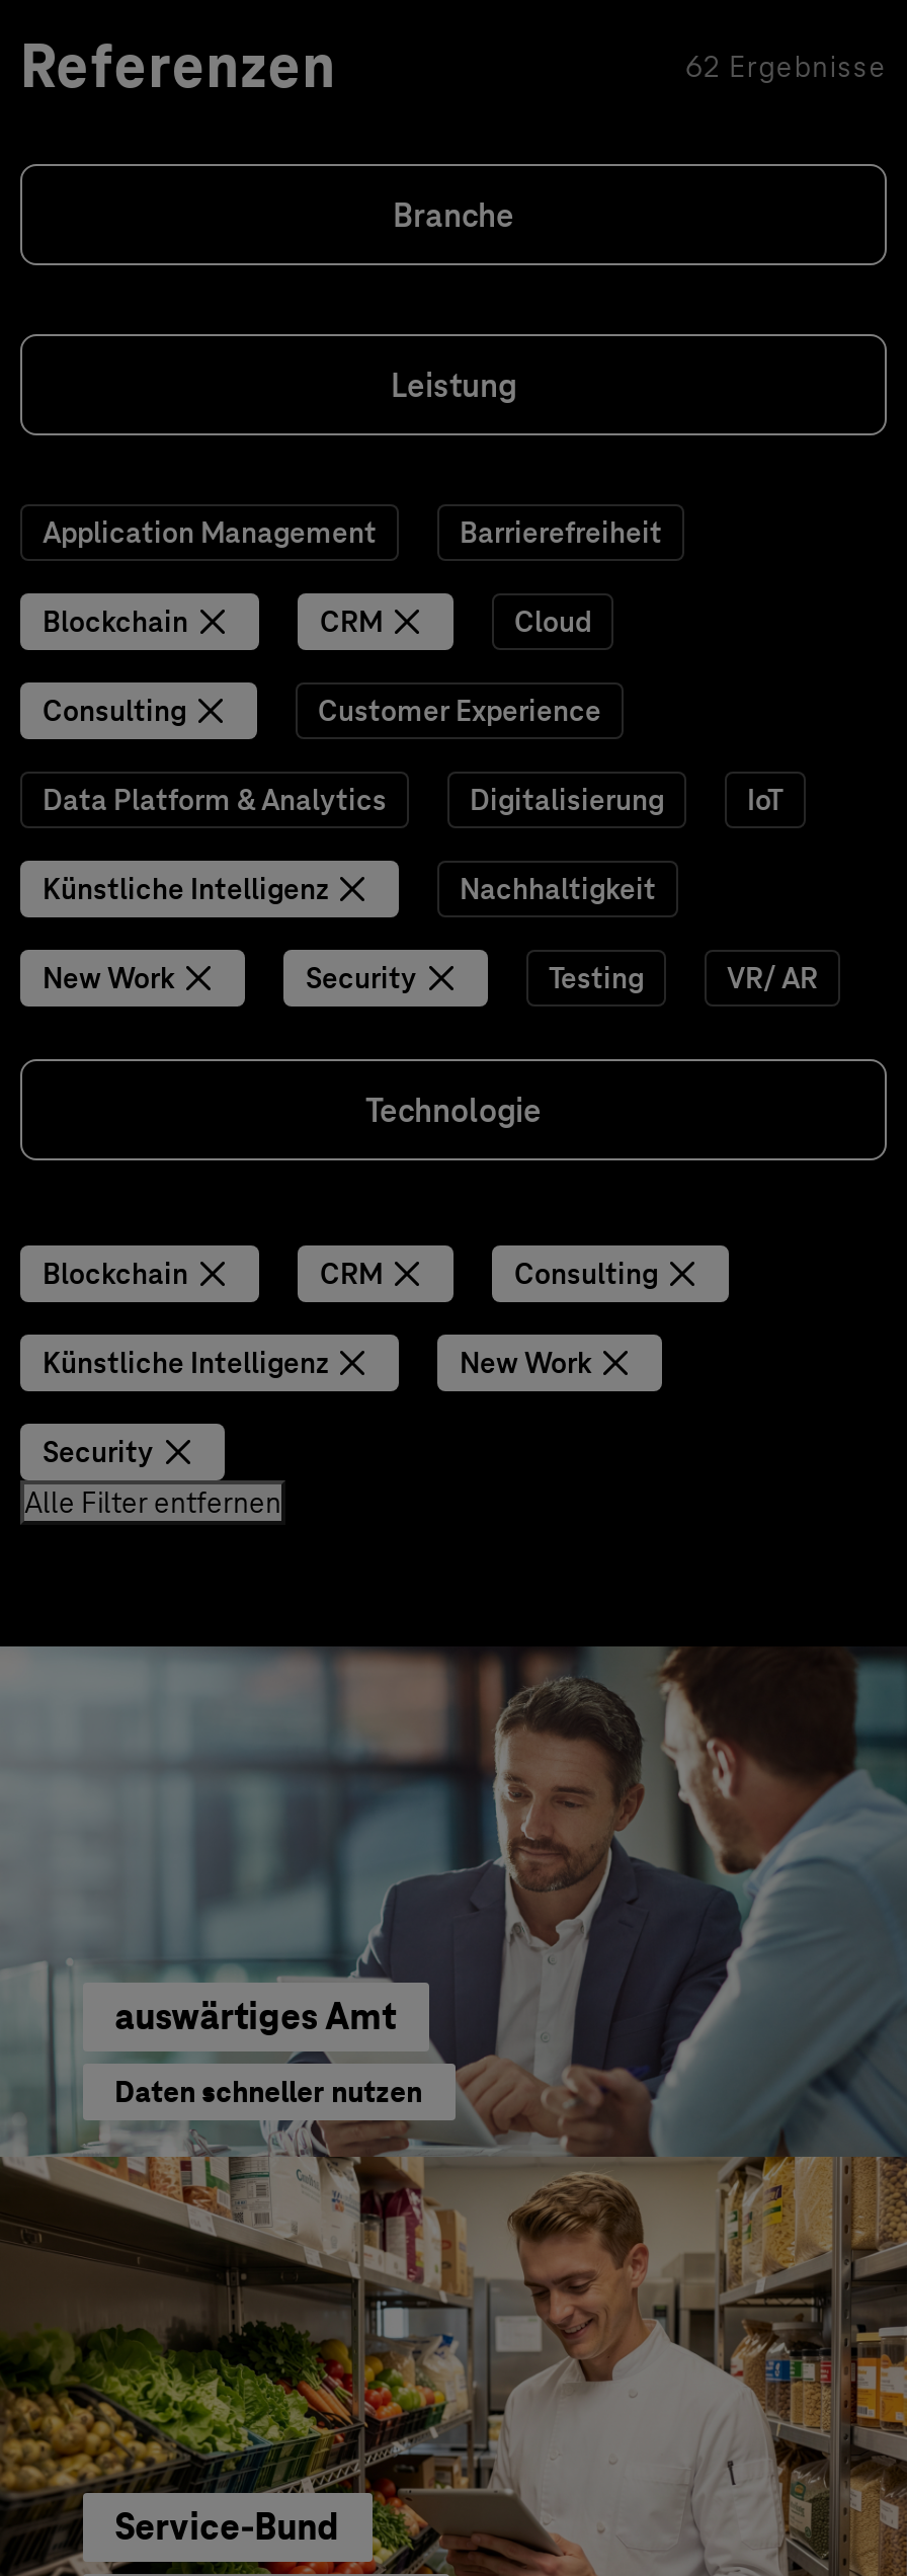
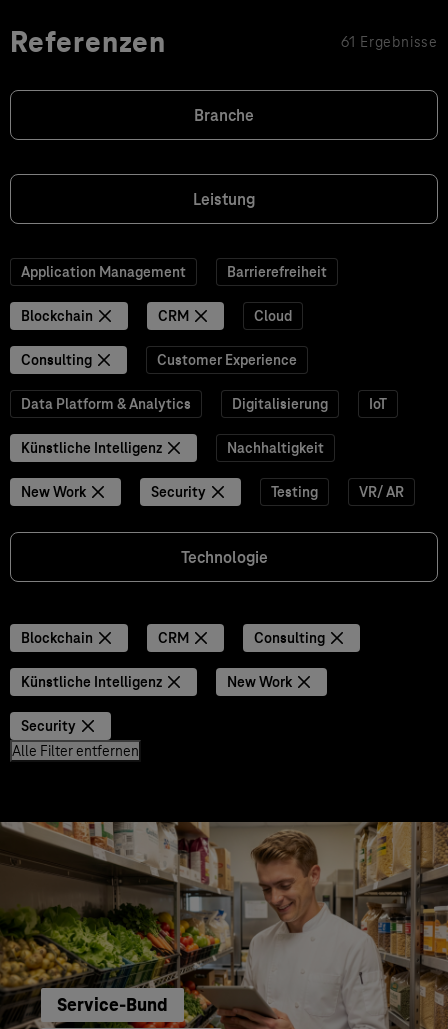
- 62 Ergebnisse
+ 61 Ergebnisse

- [image]
- auswärtiges Amt
- Daten schneller nutzen
